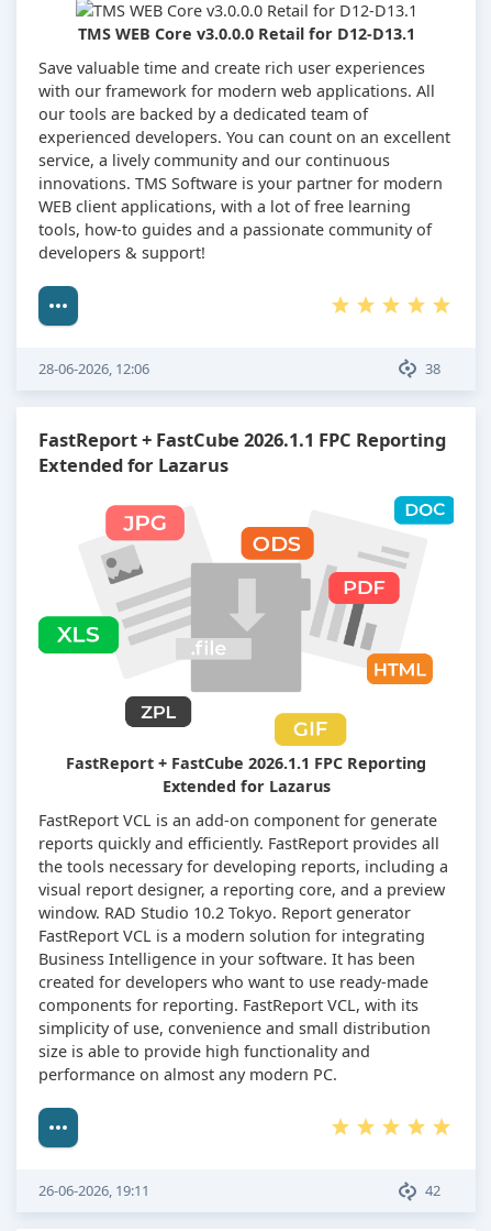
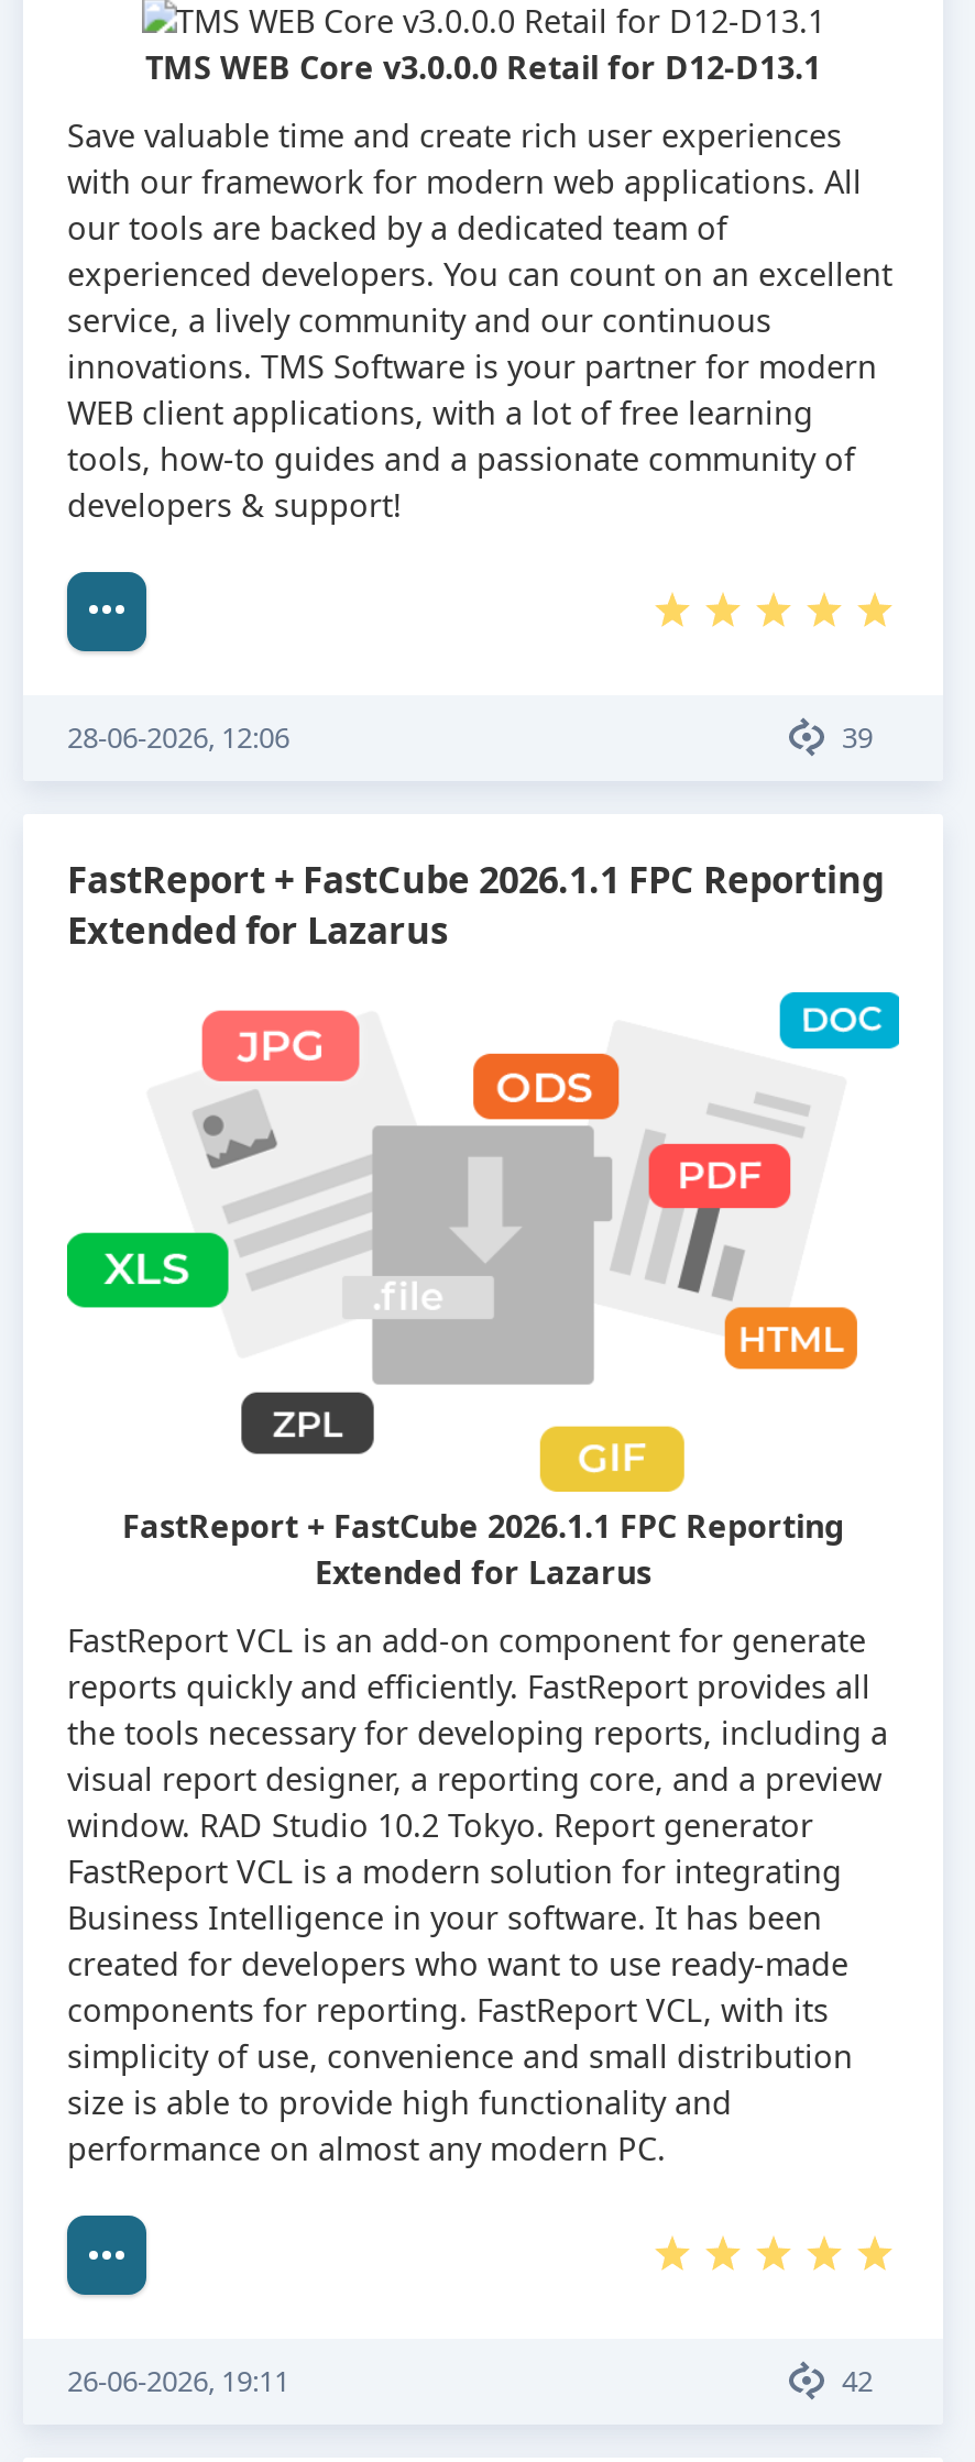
- 38
+ 39
